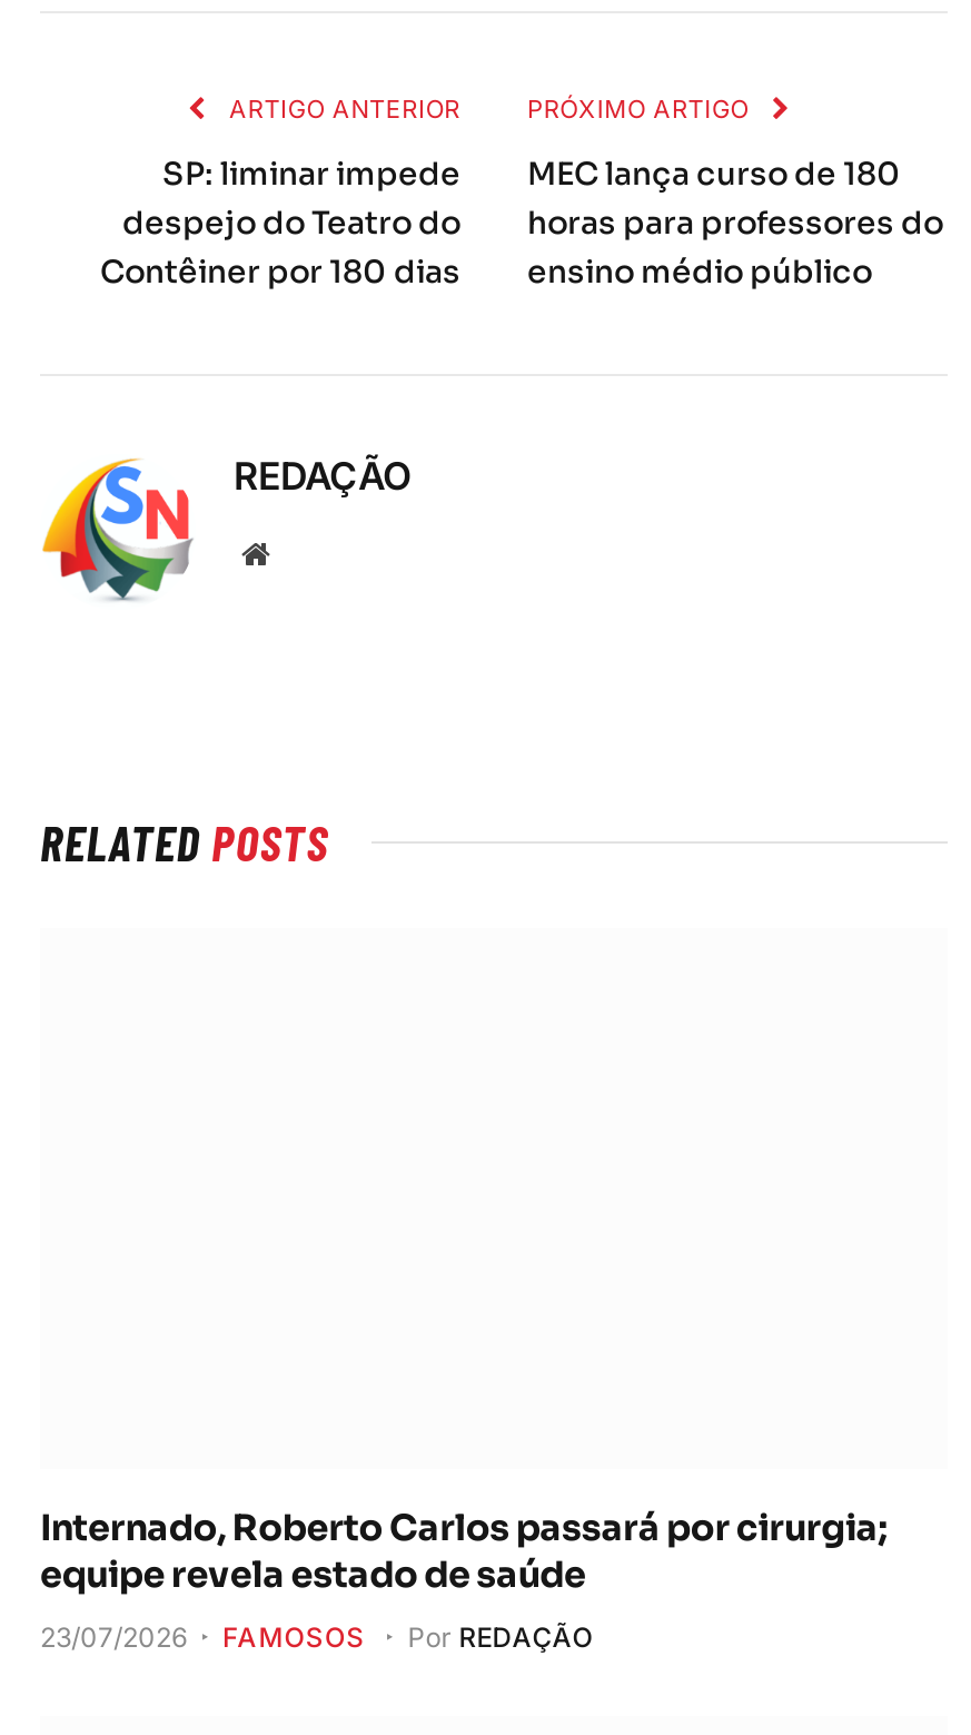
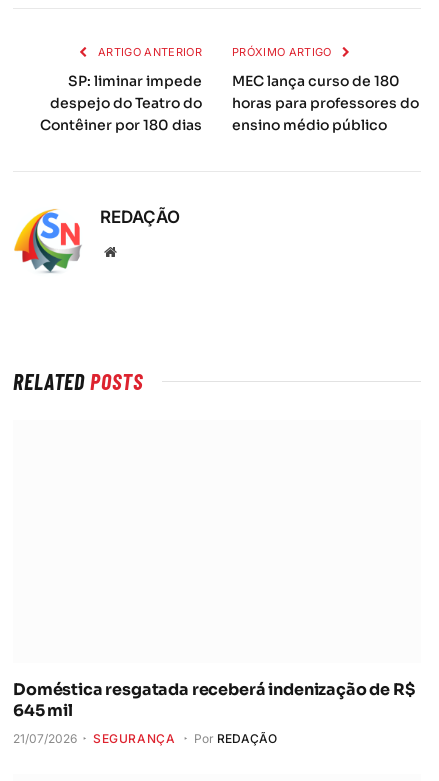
- Internado, Roberto Carlos passará por cirurgia;
- equipe revela estado de saúde
+ Doméstica resgatada receberá indenização de R$
+ 645 mil

- 23/07/2026
- FAMOSOS
+ 21/07/2026
+ SEGURANÇA
